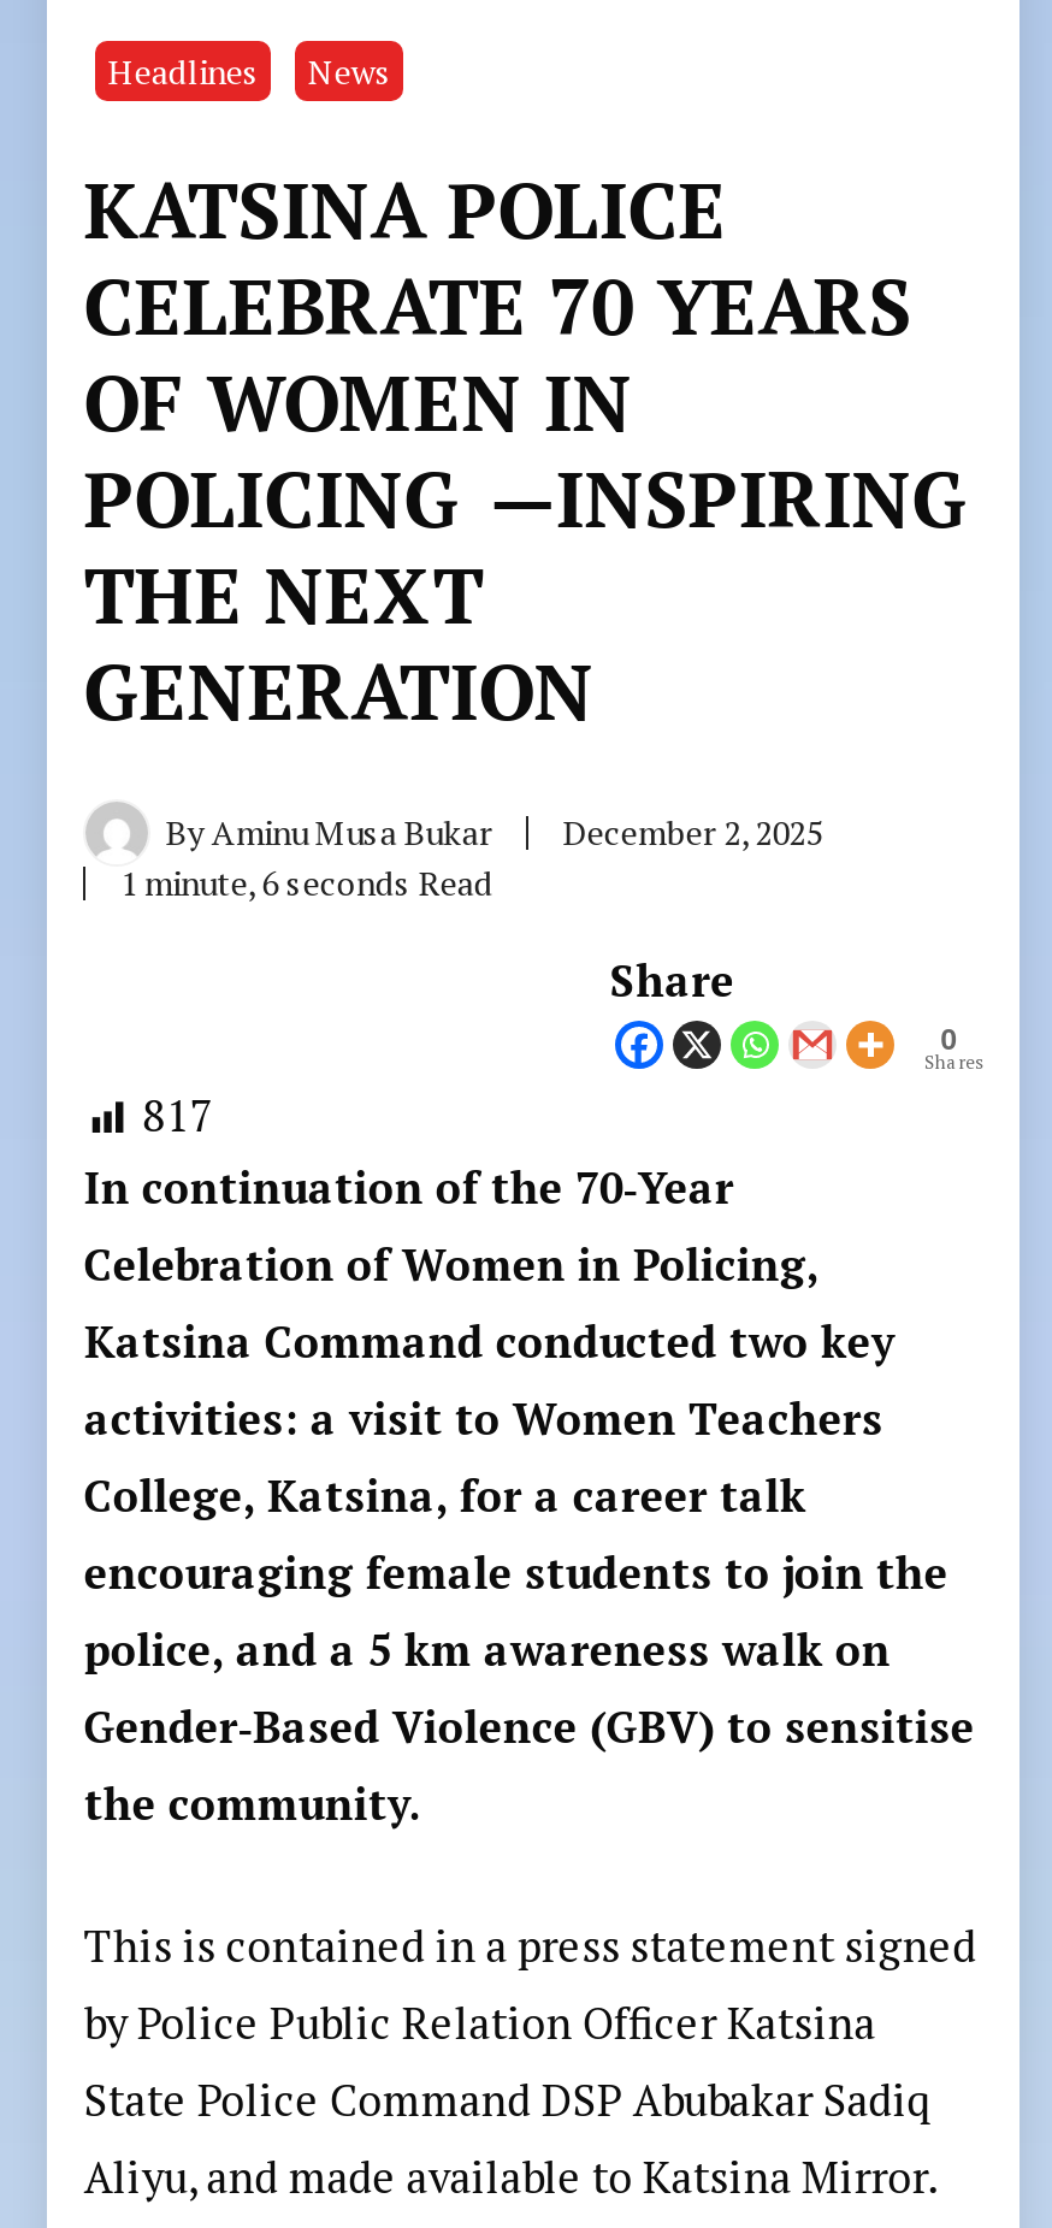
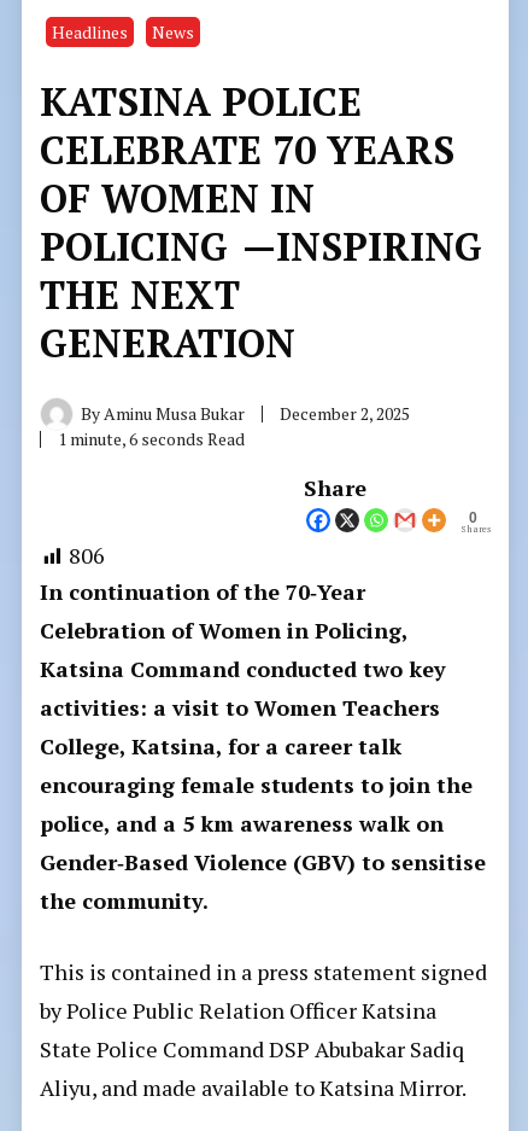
- 817
+ 806
